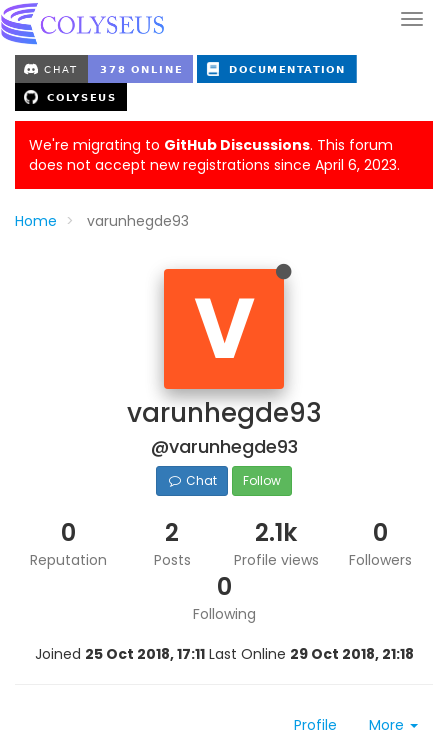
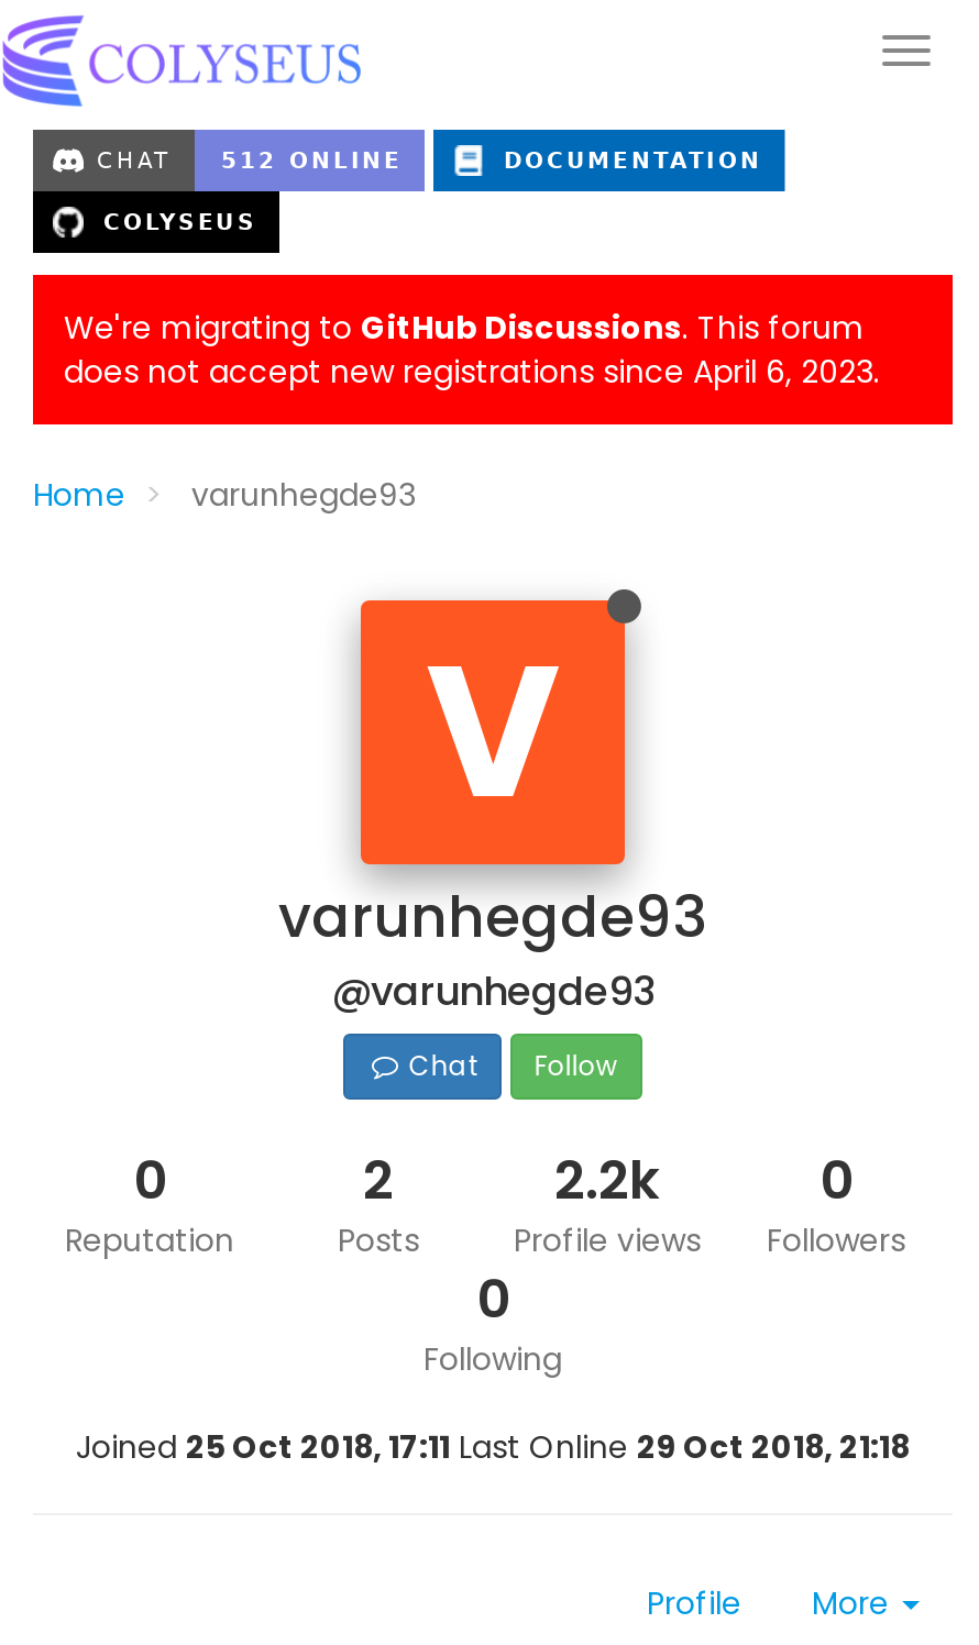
- 2.1k
+ 2.2k
